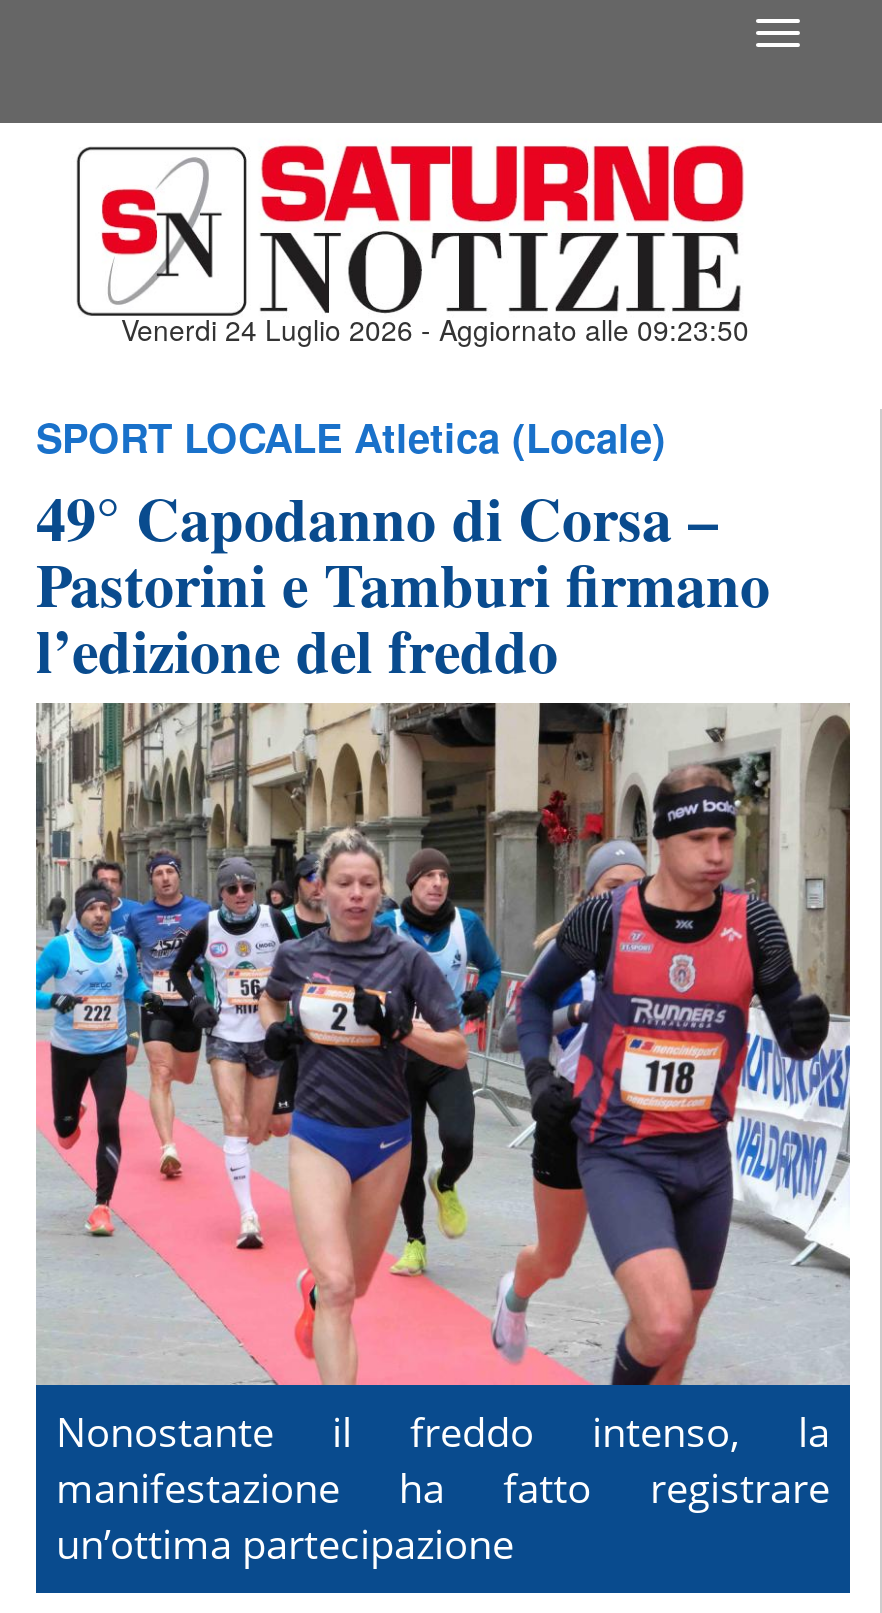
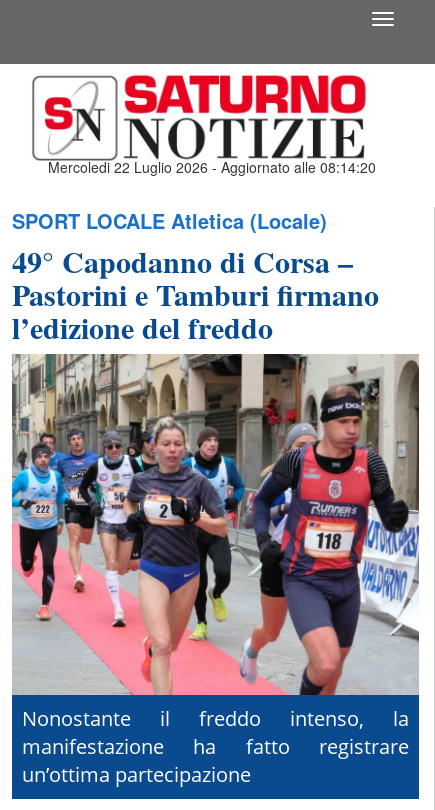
- Venerdi 24 Luglio 2026 - Aggiornato alle 09:23:50
+ Mercoledi 22 Luglio 2026 - Aggiornato alle 08:14:20
